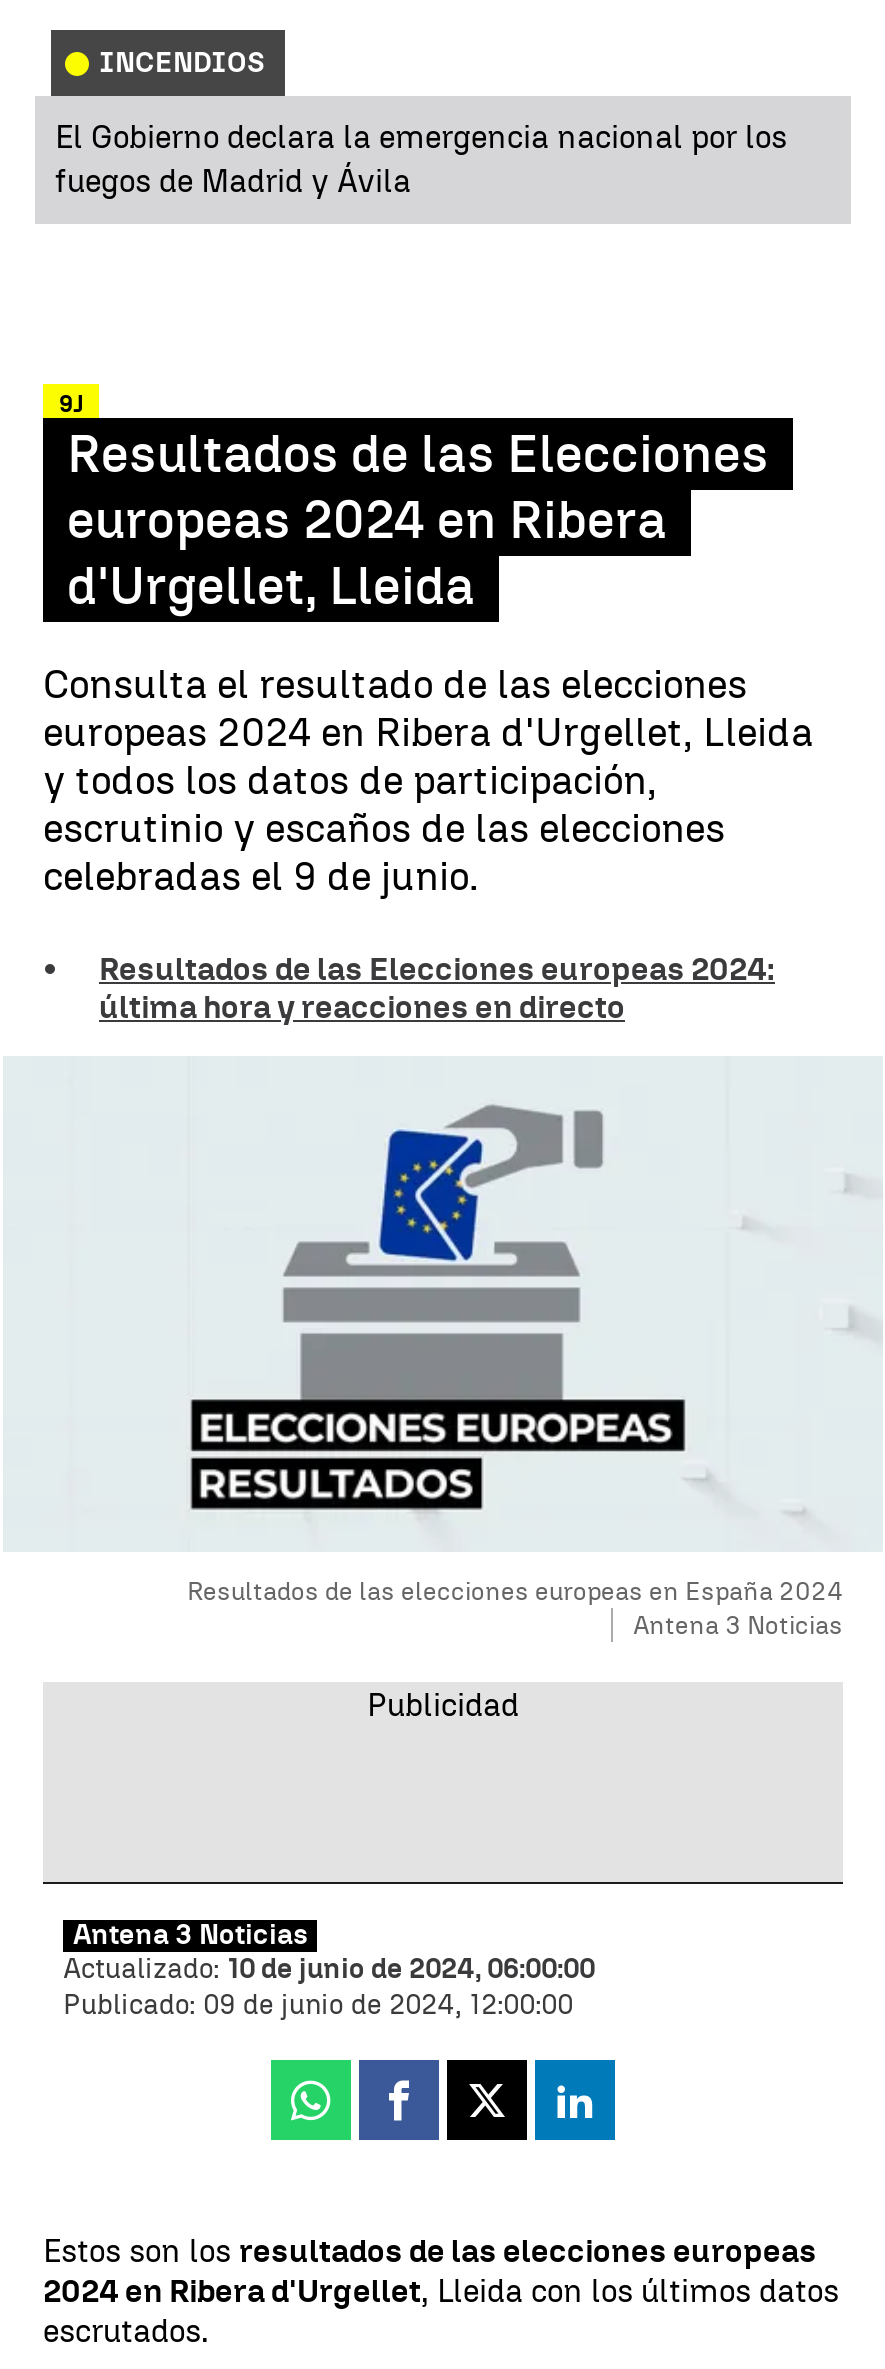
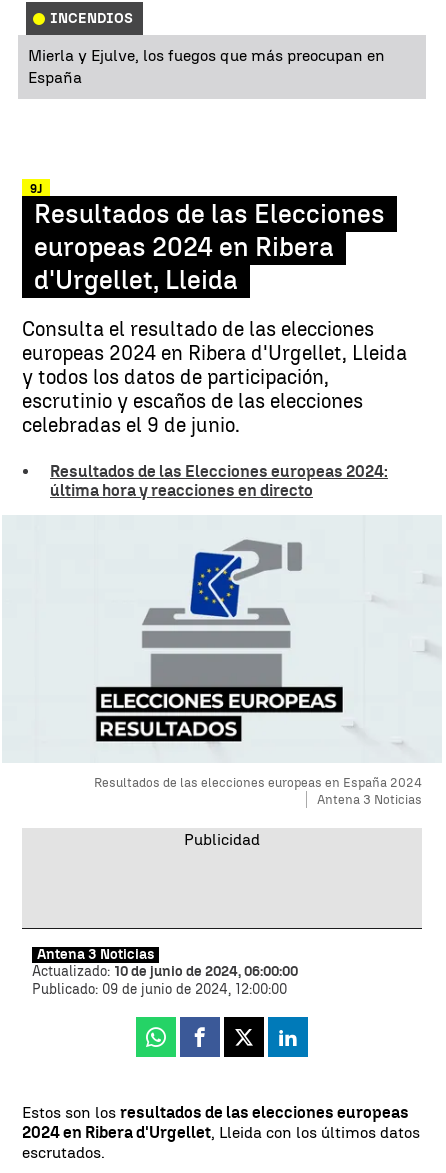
- El Gobierno declara la emergencia nacional por los
- fuegos de Madrid y Ávila
+ Mierla y Ejulve, los fuegos que más preocupan en
+ España
